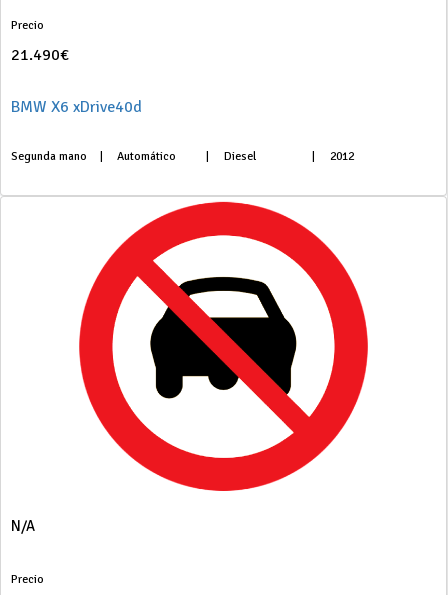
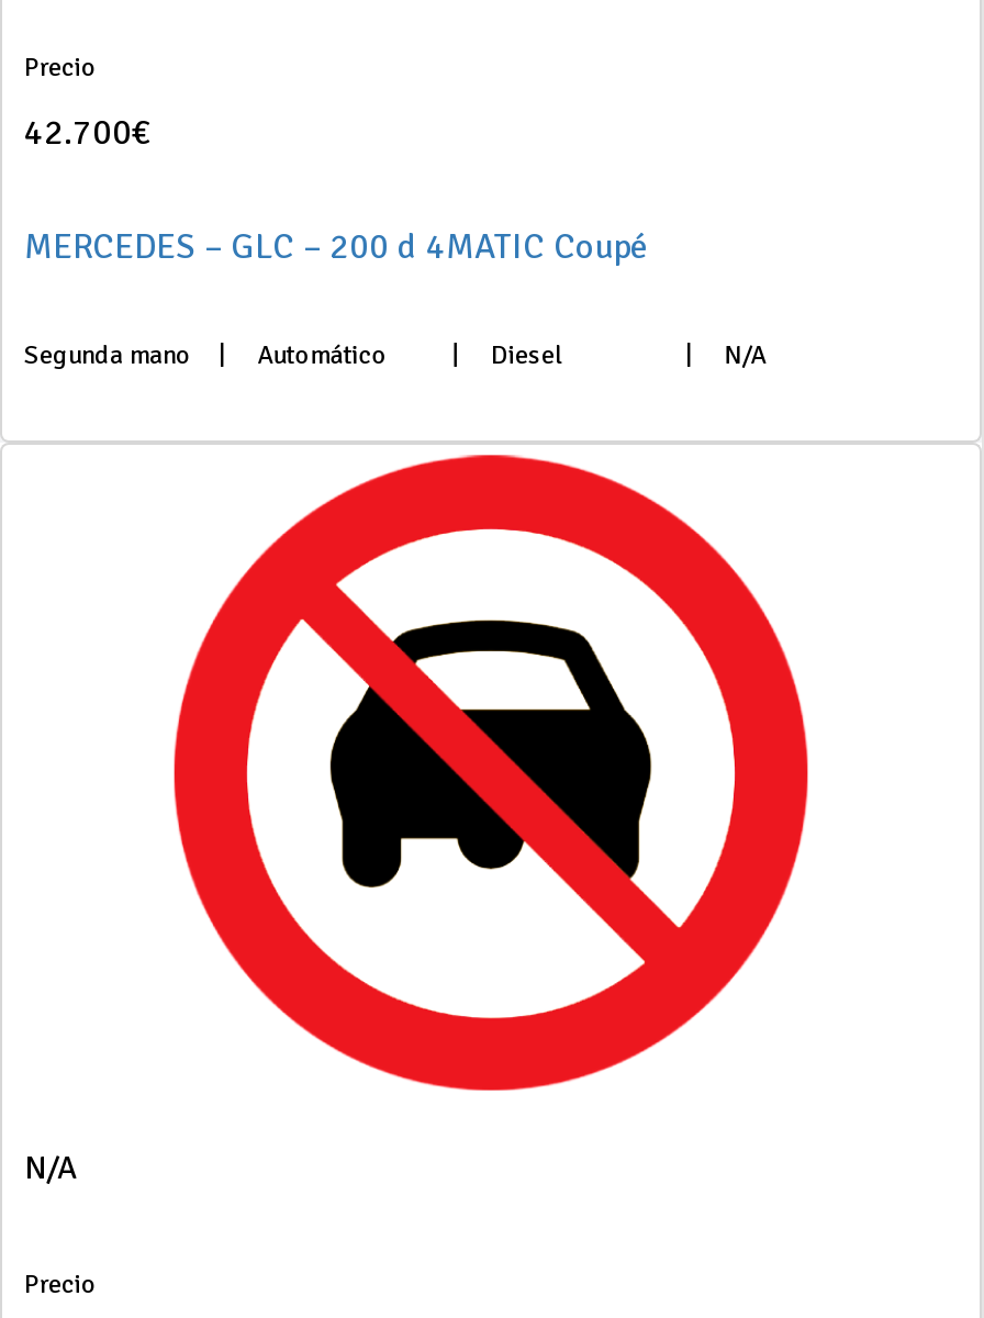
- 21.490€
+ 42.700€

- BMW X6 xDrive40d
+ MERCEDES – GLC – 200 d 4MATIC Coupé

- 2012
+ N/A
